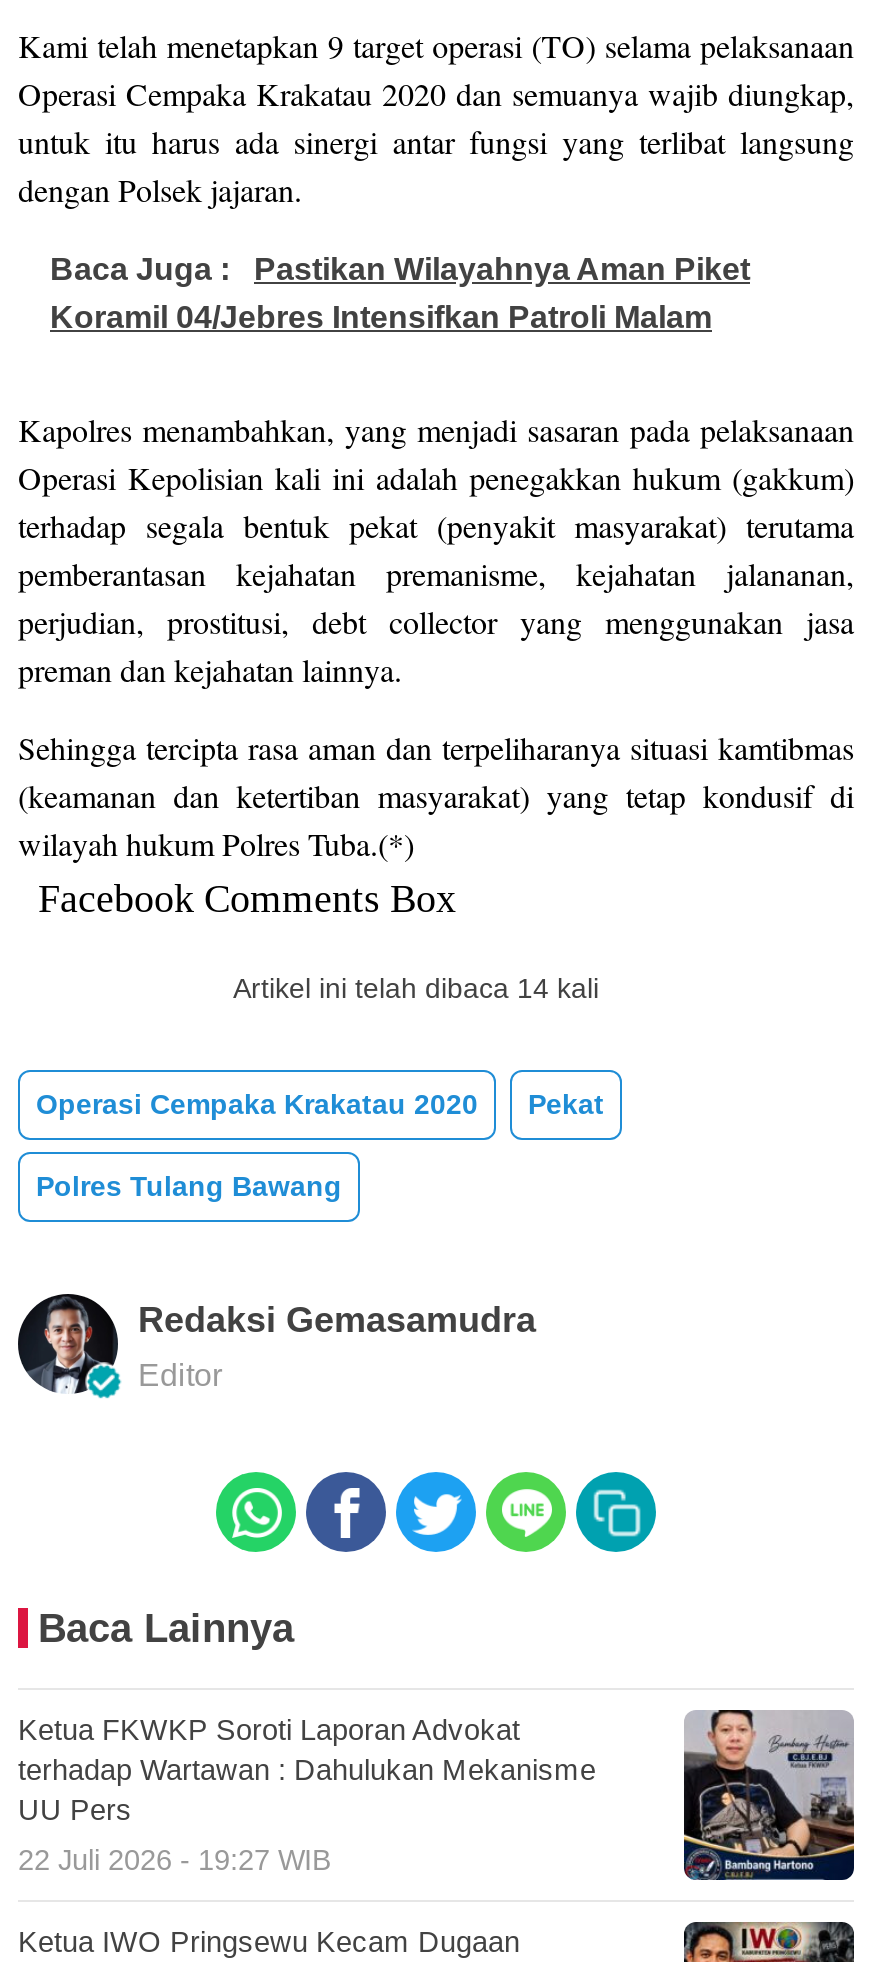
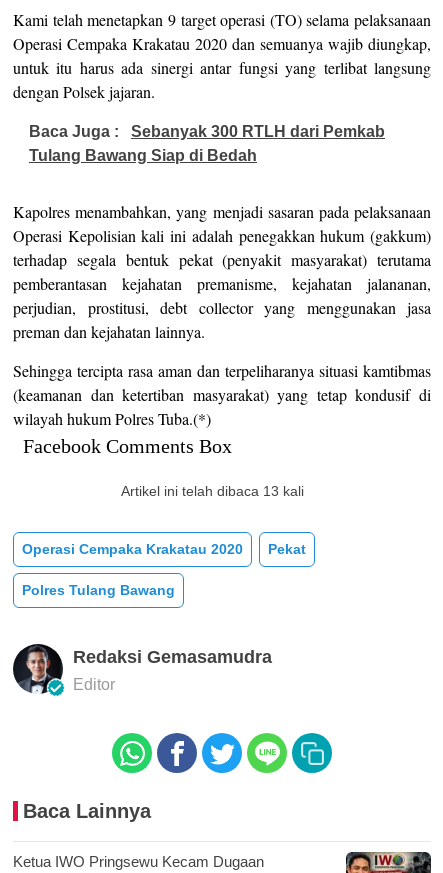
- Baca Juga : Pastikan Wilayahnya Aman Piket
- Koramil 04/Jebres Intensifkan Patroli Malam
+ Baca Juga : Sebanyak 300 RTLH dari Pemkab
+ Tulang Bawang Siap di Bedah

- Artikel ini telah dibaca 14 kali
+ Artikel ini telah dibaca 13 kali

- Ketua FKWKP Soroti Laporan Advokat
- terhadap Wartawan : Dahulukan Mekanisme
- UU Pers
- 22 Juli 2026 - 19:27 WIB

- [image]
